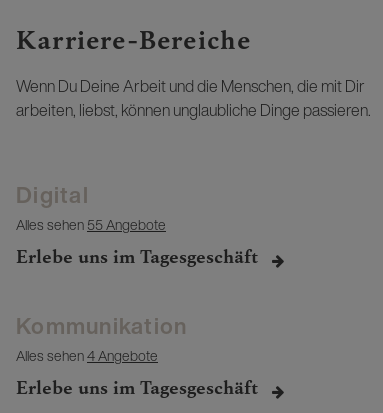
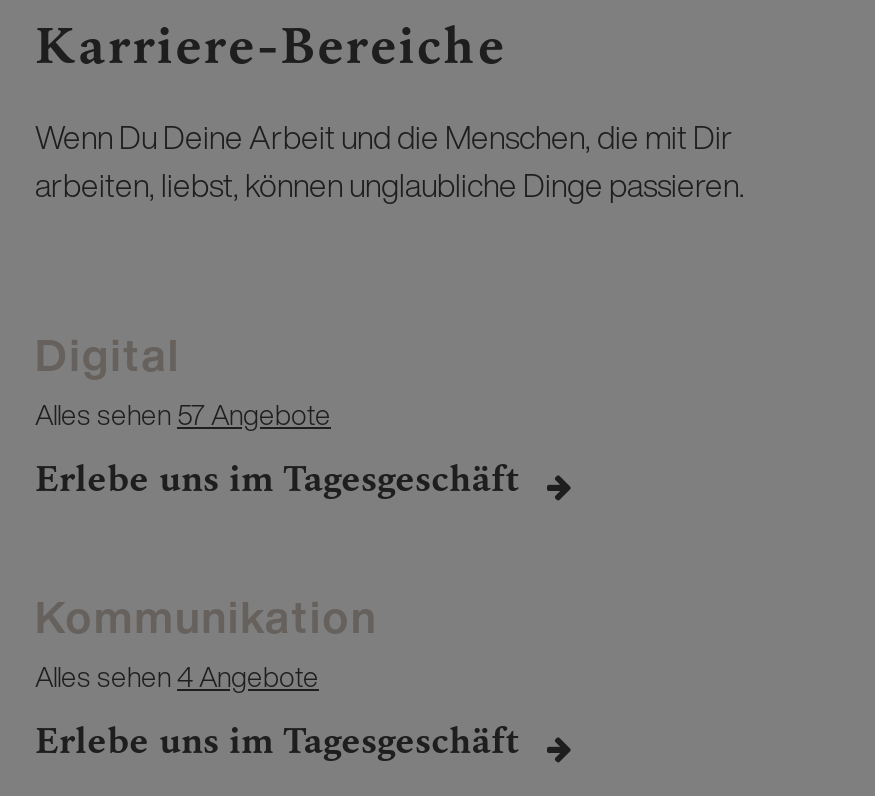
- Alles sehen 55 Angebote
+ Alles sehen 57 Angebote
